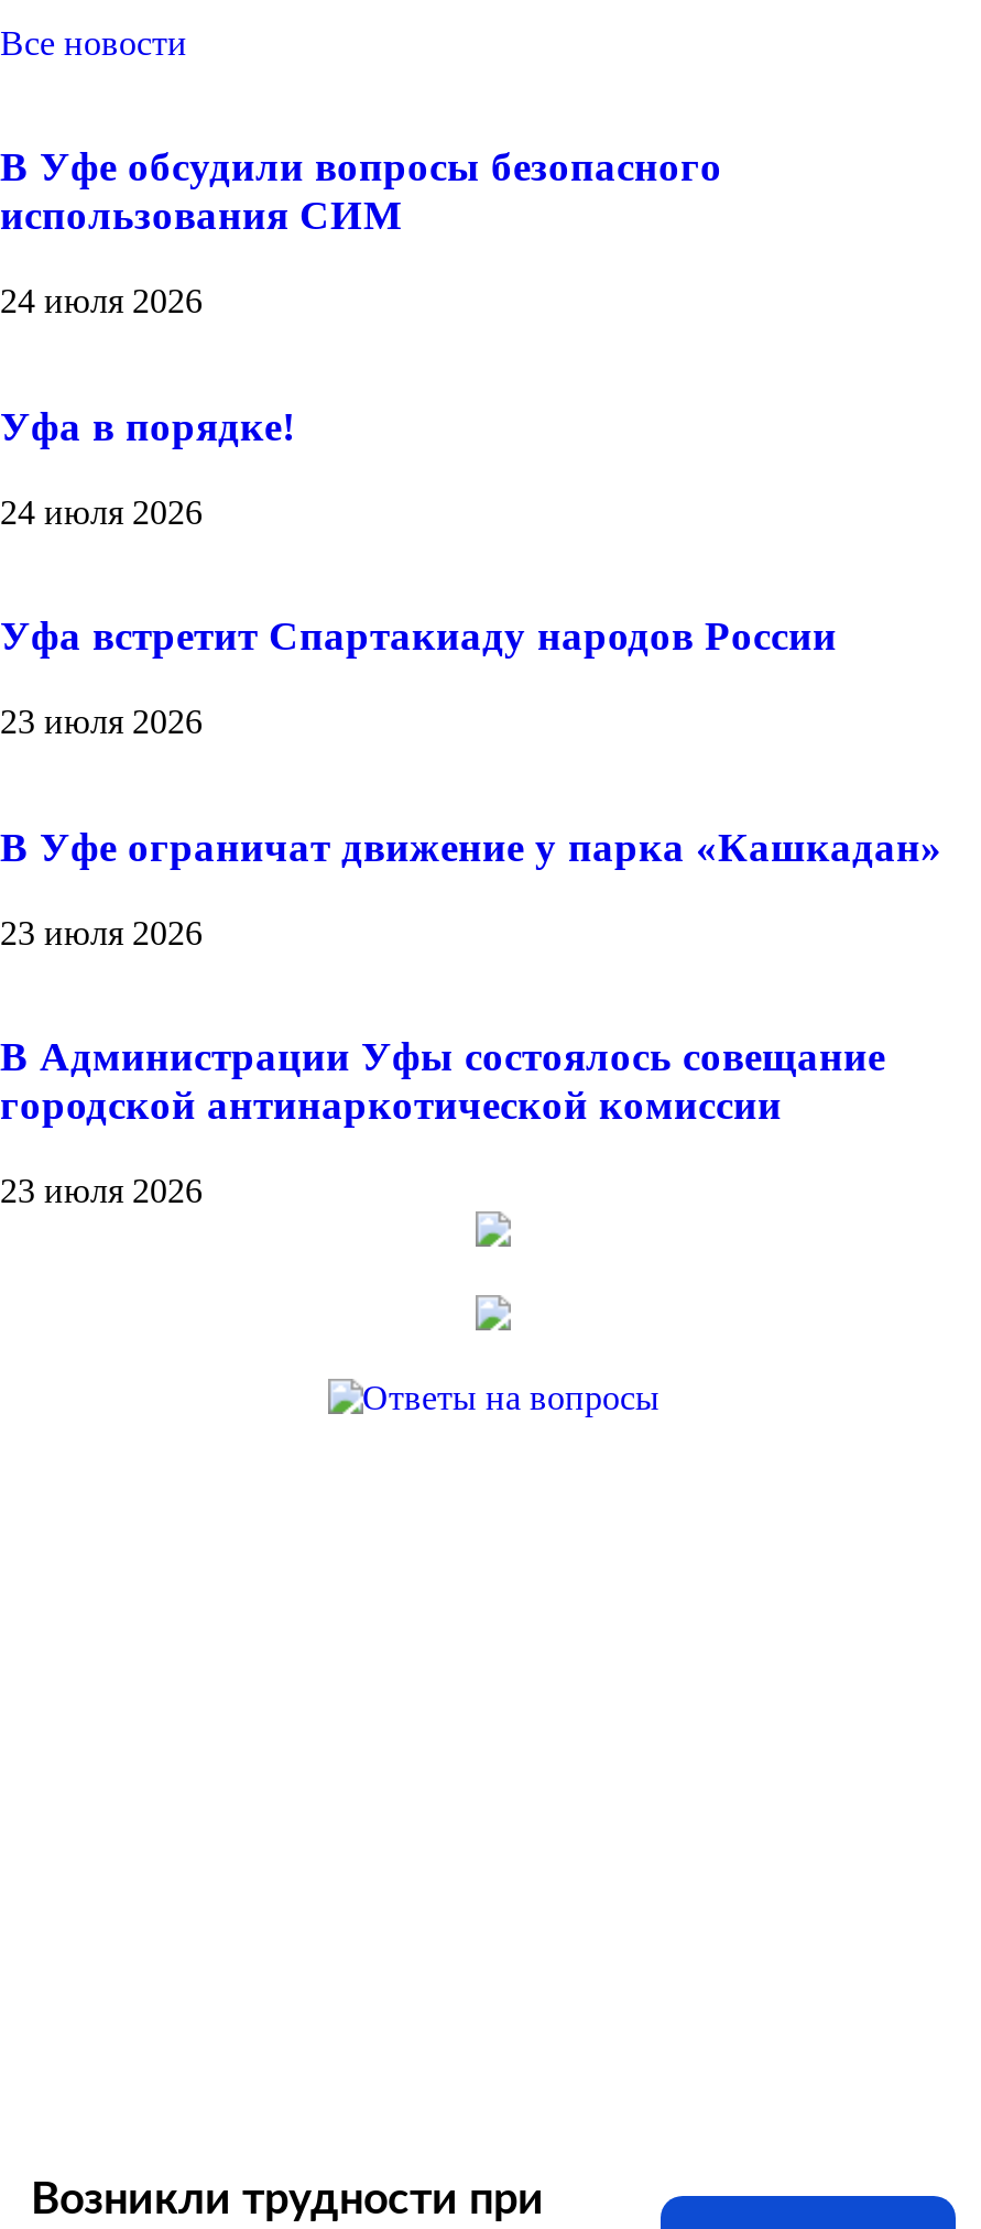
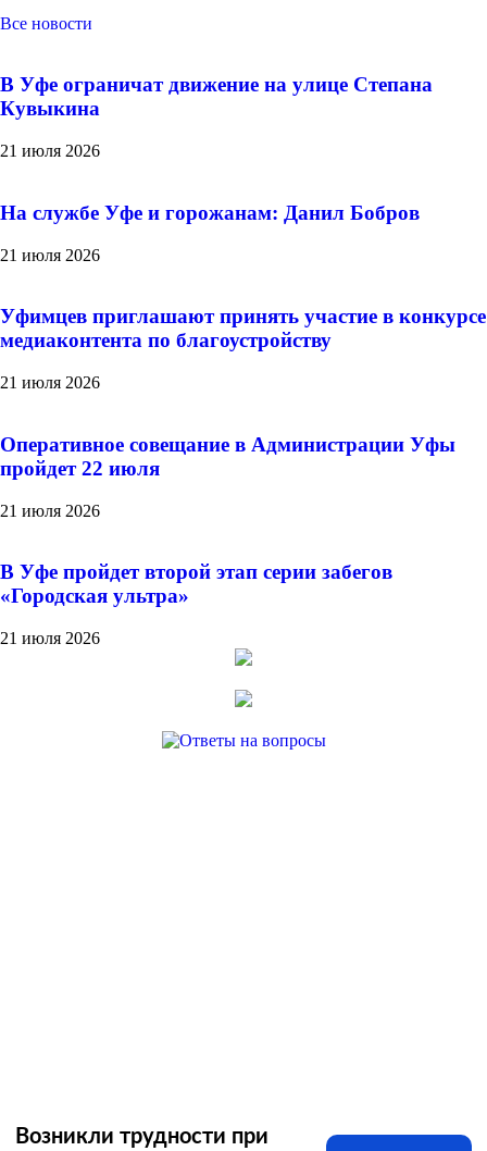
- В Уфе обсудили вопросы безопасного
- использования СИМ
+ В Уфе ограничат движение на улице Степана
+ Кувыкина

- 24 июля 2026
+ 21 июля 2026

- Уфа в порядке!
+ На службе Уфе и горожанам: Данил Бобров

- 24 июля 2026
+ 21 июля 2026

- Уфа встретит Спартакиаду народов России
+ Уфимцев приглашают принять участие в конкурсе
+ медиаконтента по благоустройству

- 23 июля 2026
+ 21 июля 2026

- В Уфе ограничат движение у парка «Кашкадан»
+ Оперативное совещание в Администрации Уфы
+ пройдет 22 июля

- 23 июля 2026
+ 21 июля 2026

- В Администрации Уфы состоялось совещание
- городской антинаркотической комиссии
+ В Уфе пройдет второй этап серии забегов
+ «Городская ультра»

- 23 июля 2026
+ 21 июля 2026
